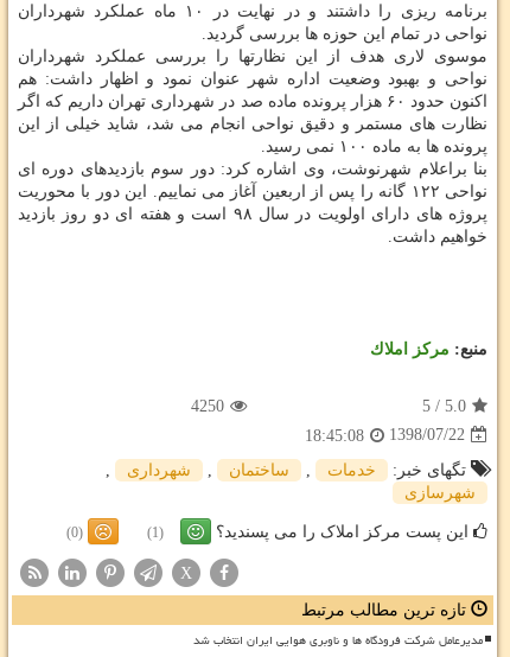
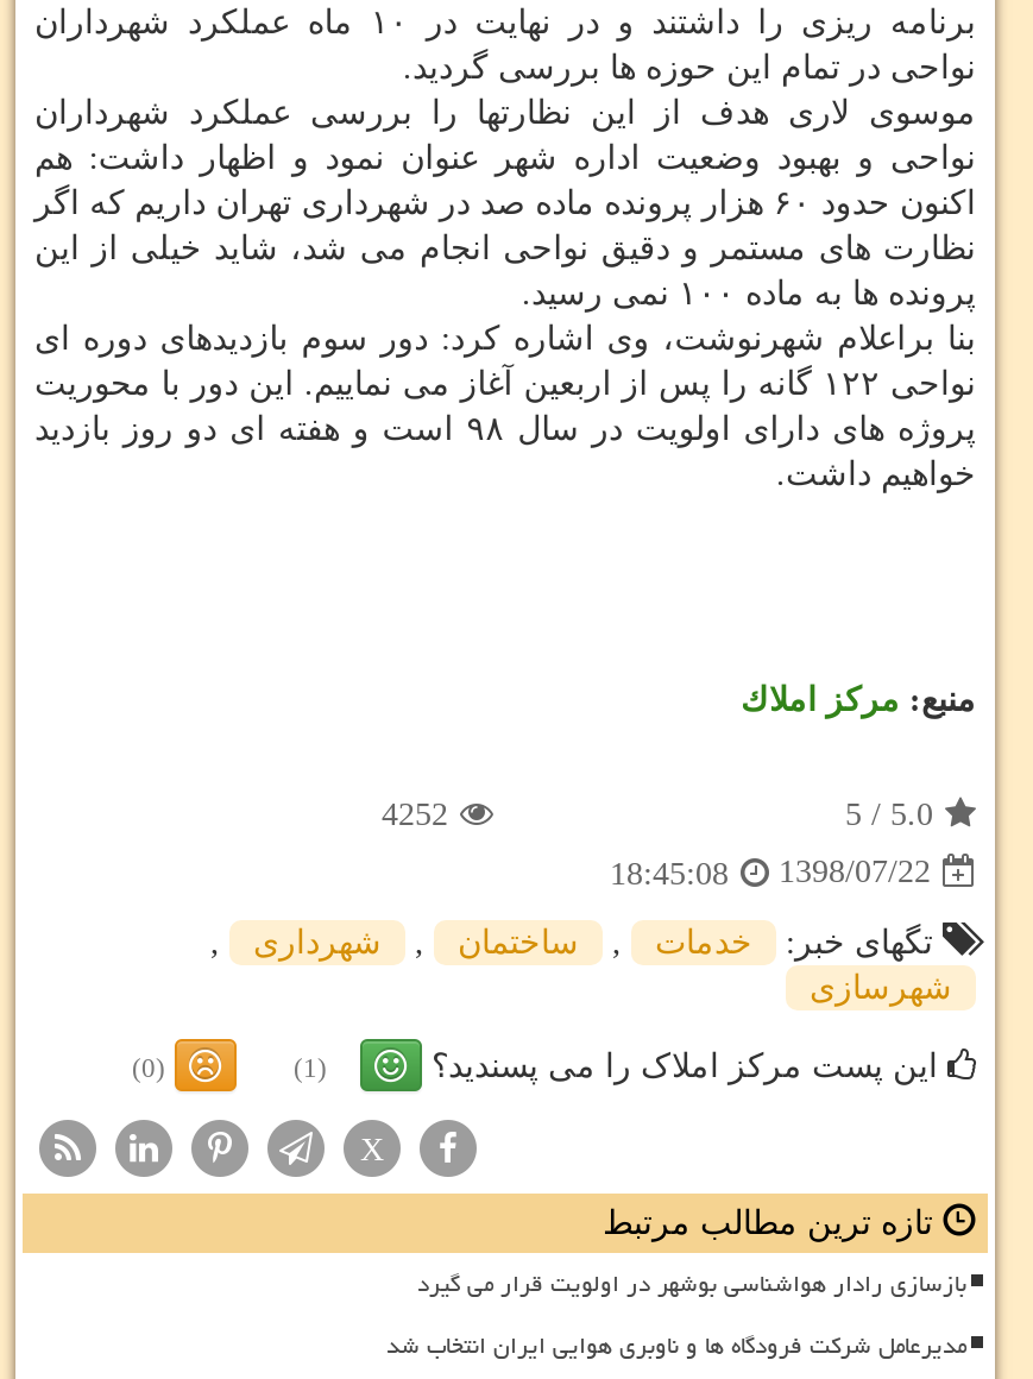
- 4250
+ 4252

+ بازسازی رادار هواشناسی بوشهر در اولویت قرار می گیرد
